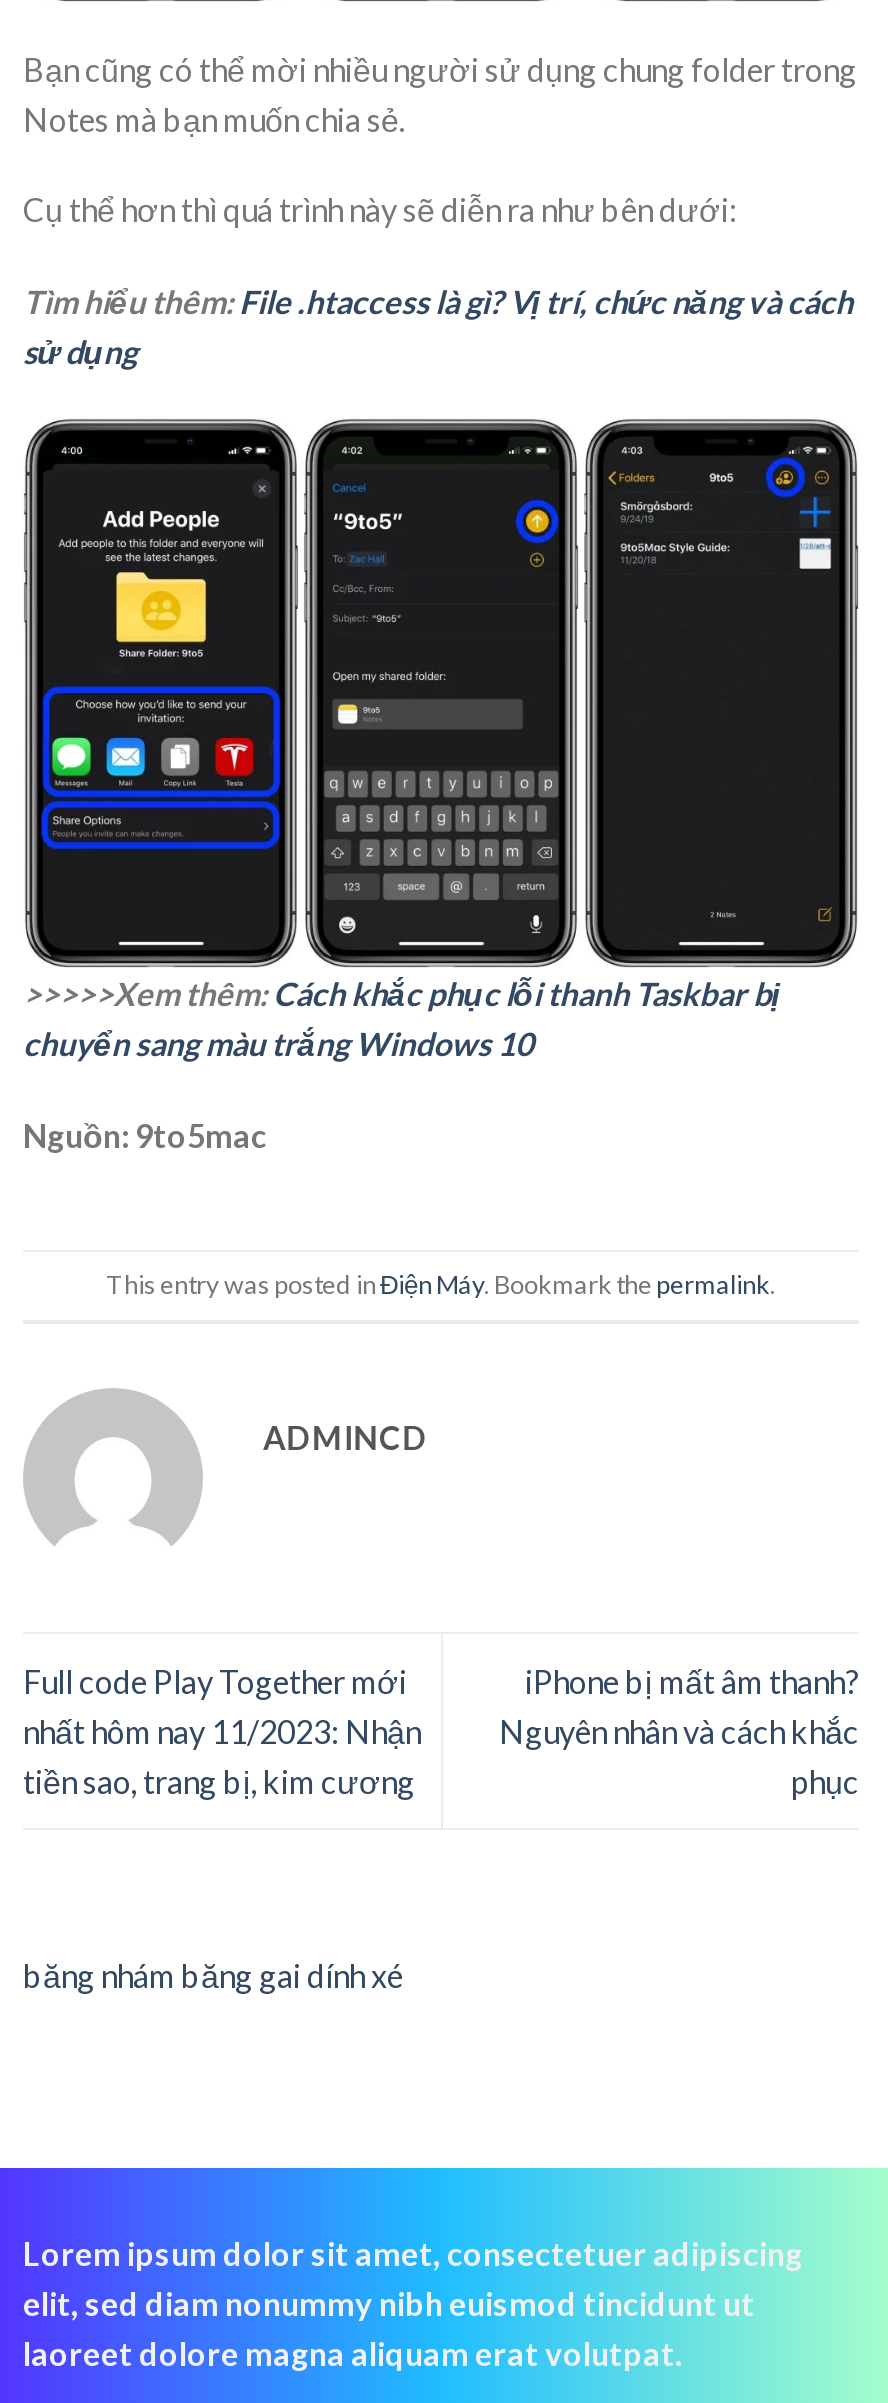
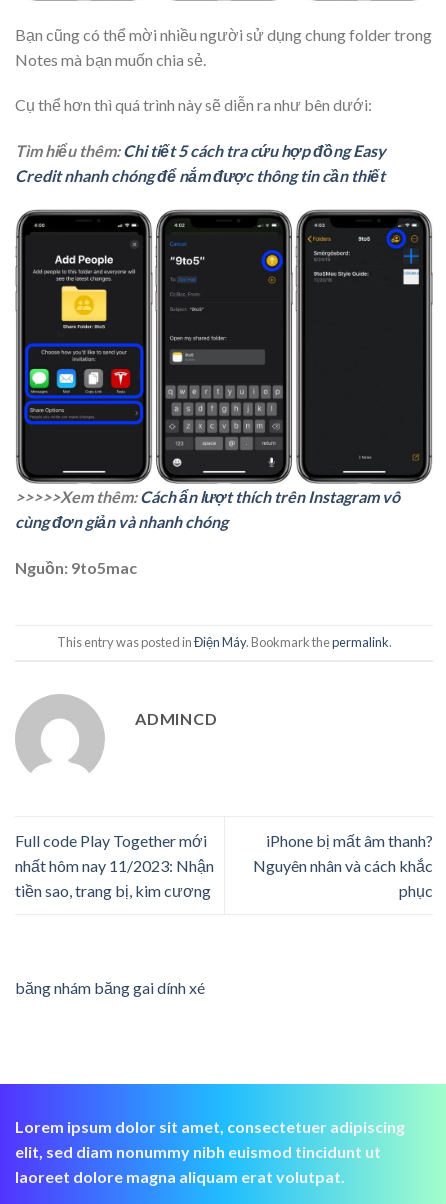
- Tìm hiểu thêm: File .htaccess là gì? Vị trí, chức năng và cách
- sử dụng
+ Tìm hiểu thêm: Chi tiết 5 cách tra cứu hợp đồng Easy
+ Credit nhanh chóng để nắm được thông tin cần thiết

- >>>>>Xem thêm: Cách khắc phục lỗi thanh Taskbar bị
- chuyển sang màu trắng Windows 10
+ >>>>>Xem thêm: Cách ẩn lượt thích trên Instagram vô
+ cùng đơn giản và nhanh chóng
